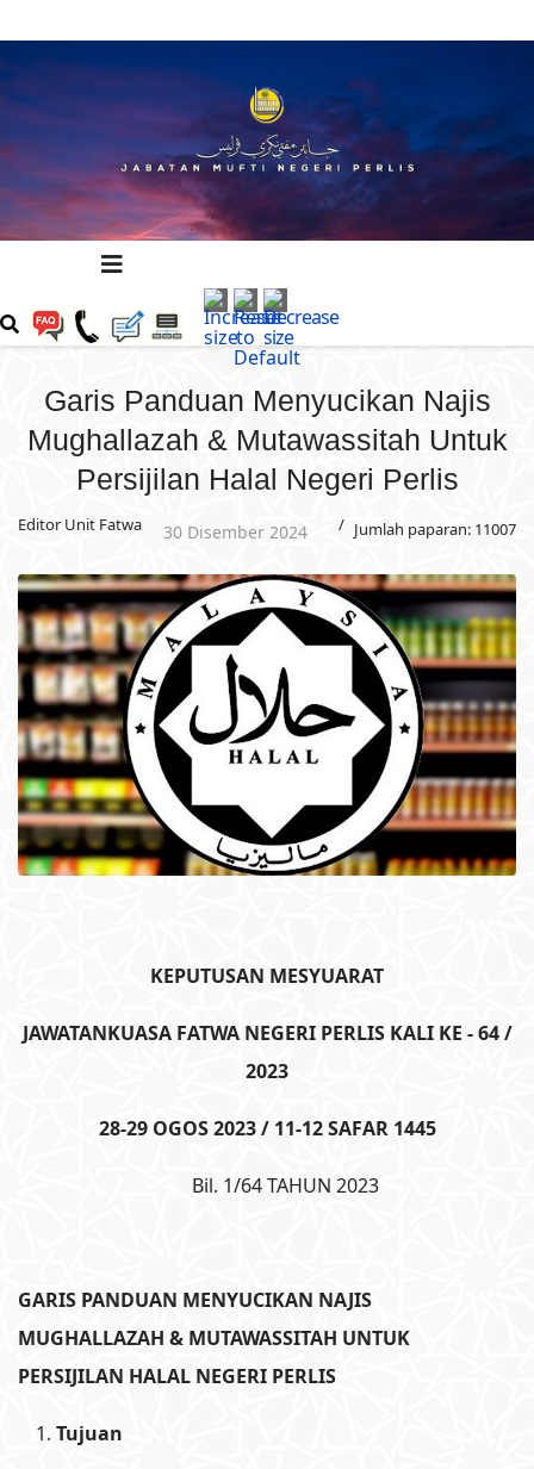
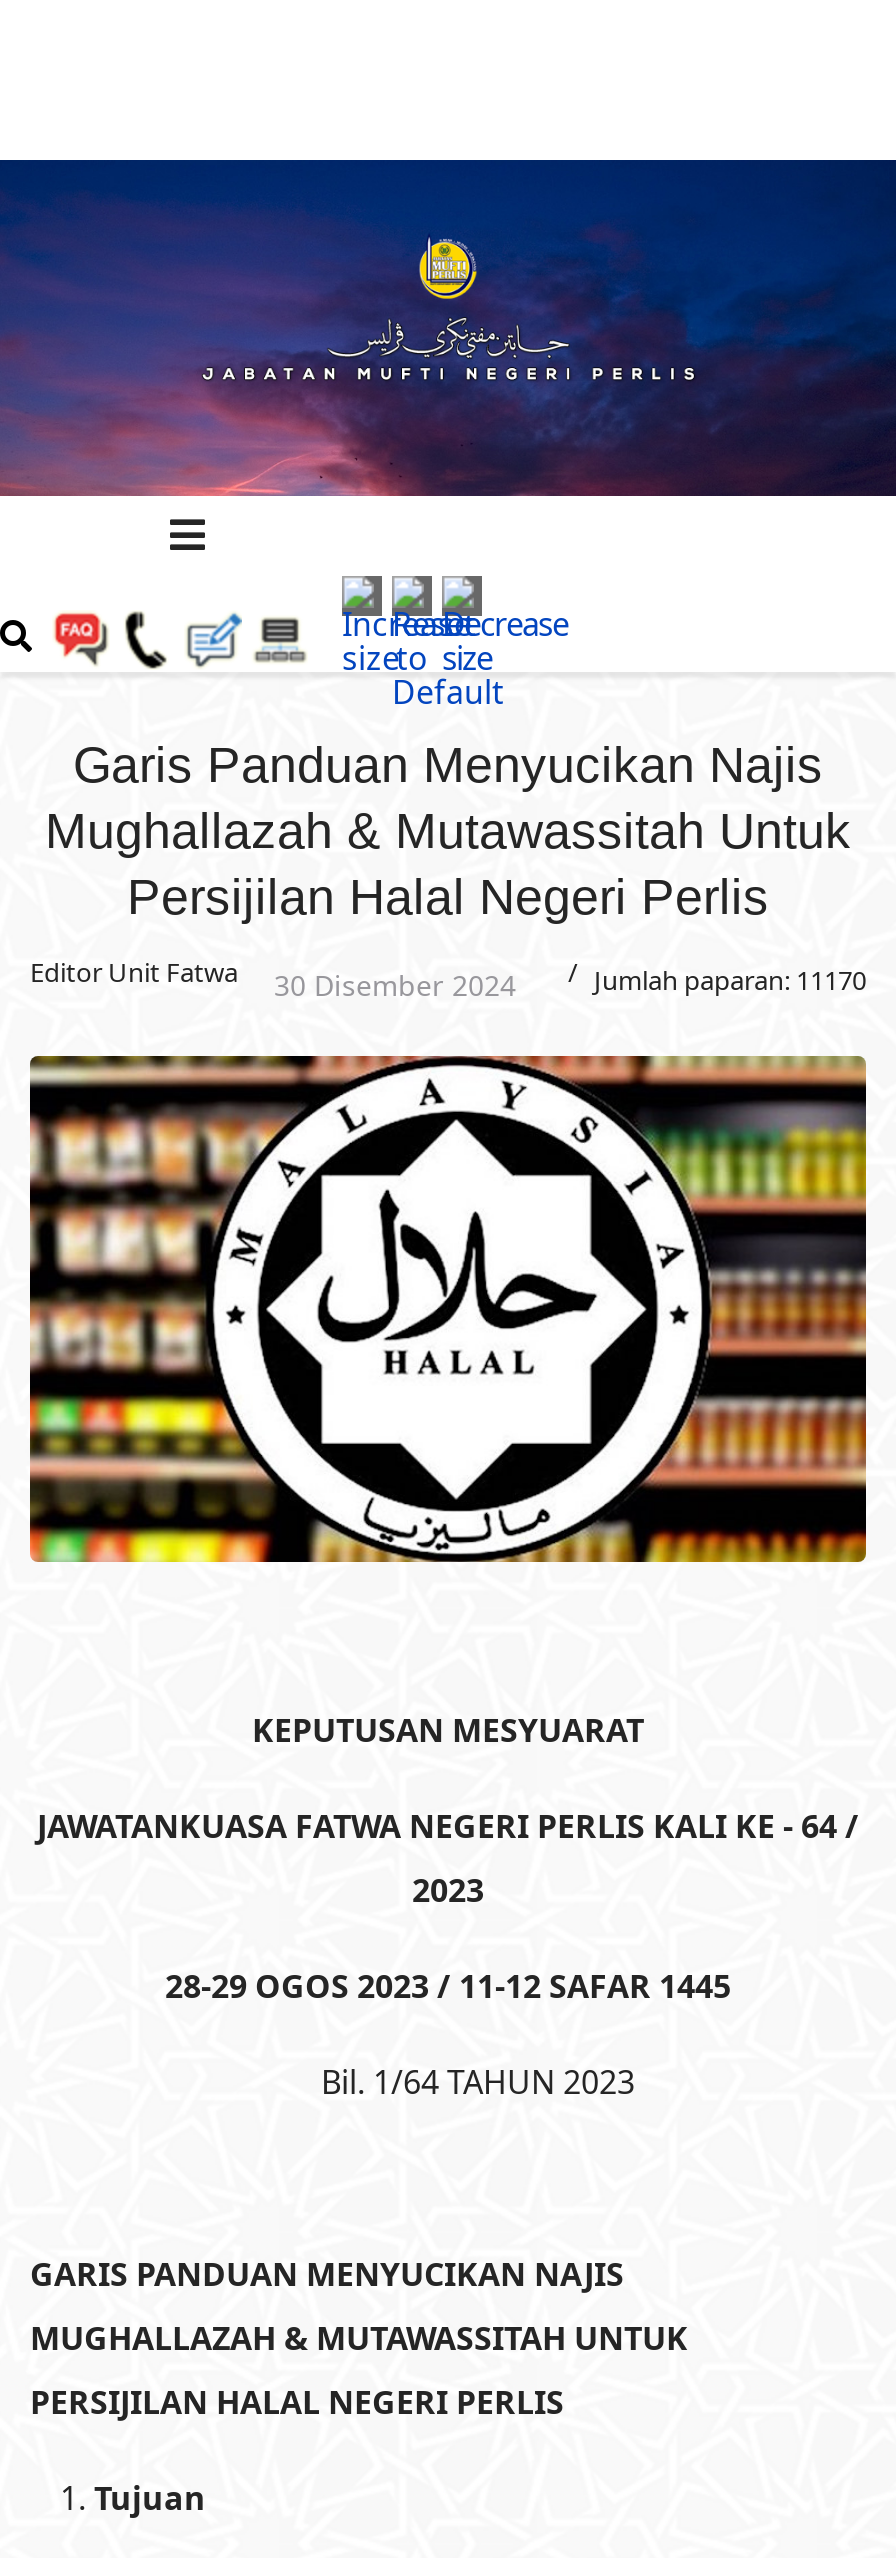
- Jumlah paparan: 11007
+ Jumlah paparan: 11170
